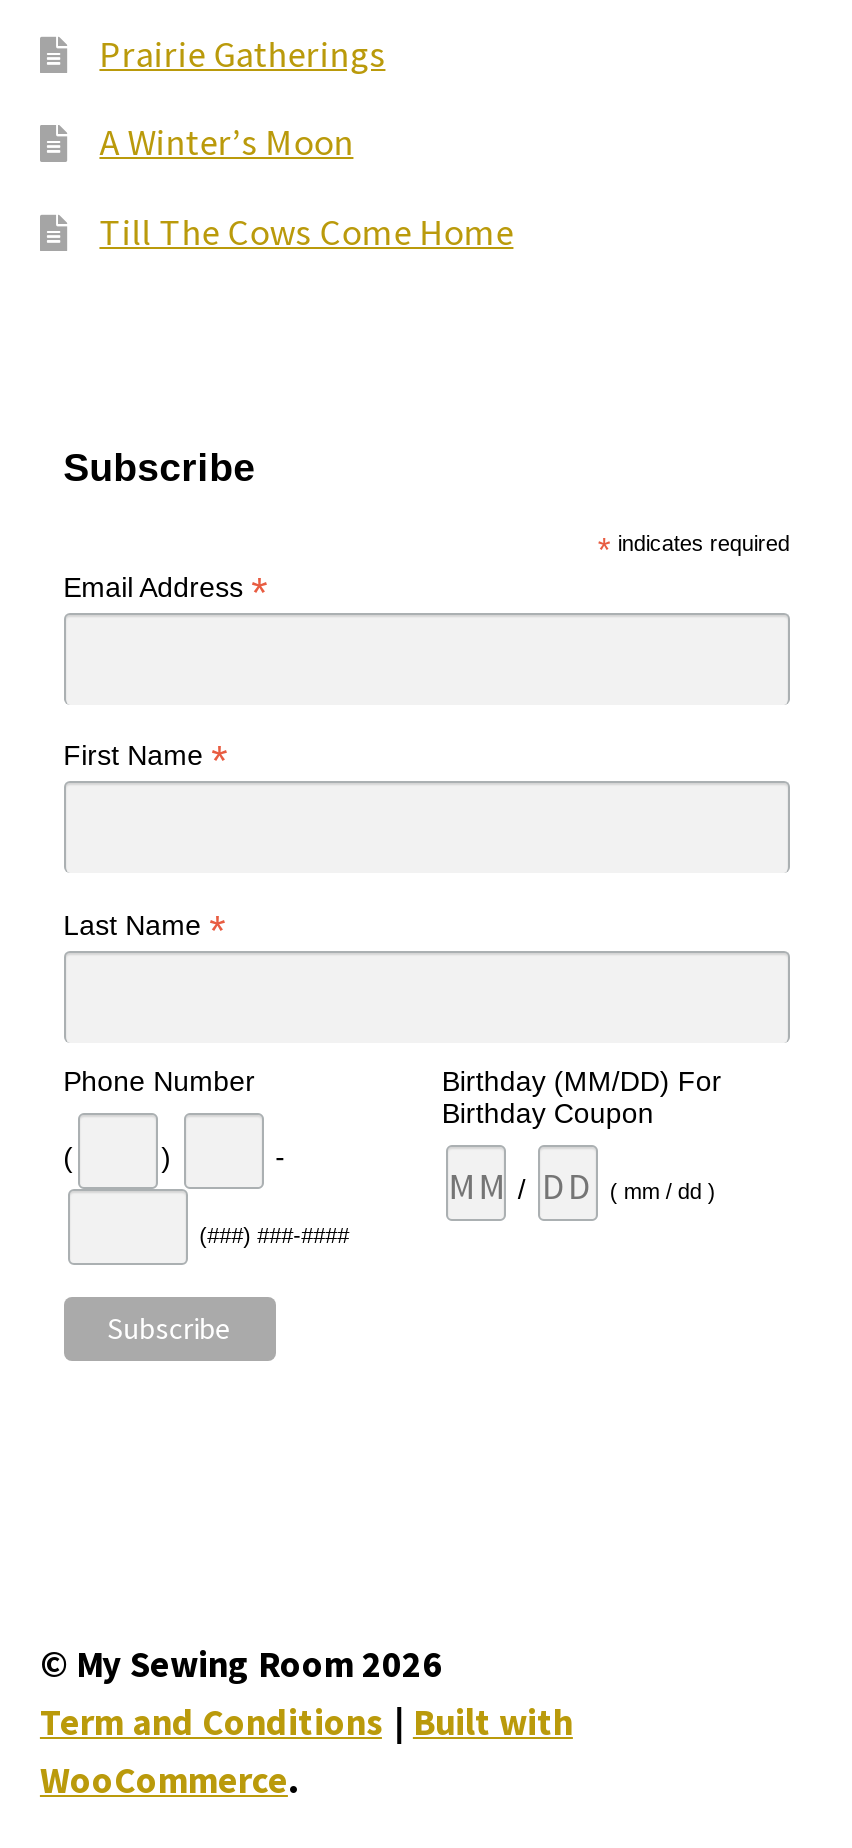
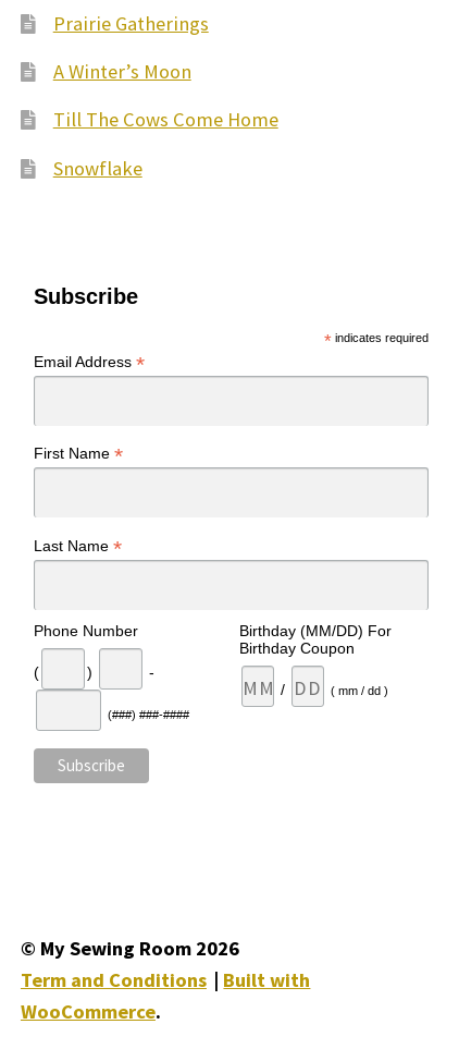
+ Snowflake
